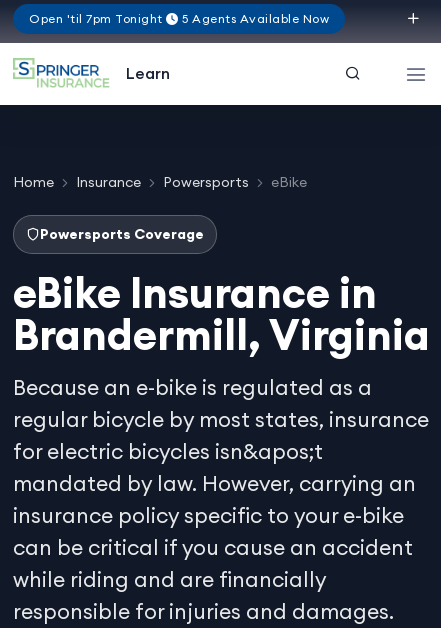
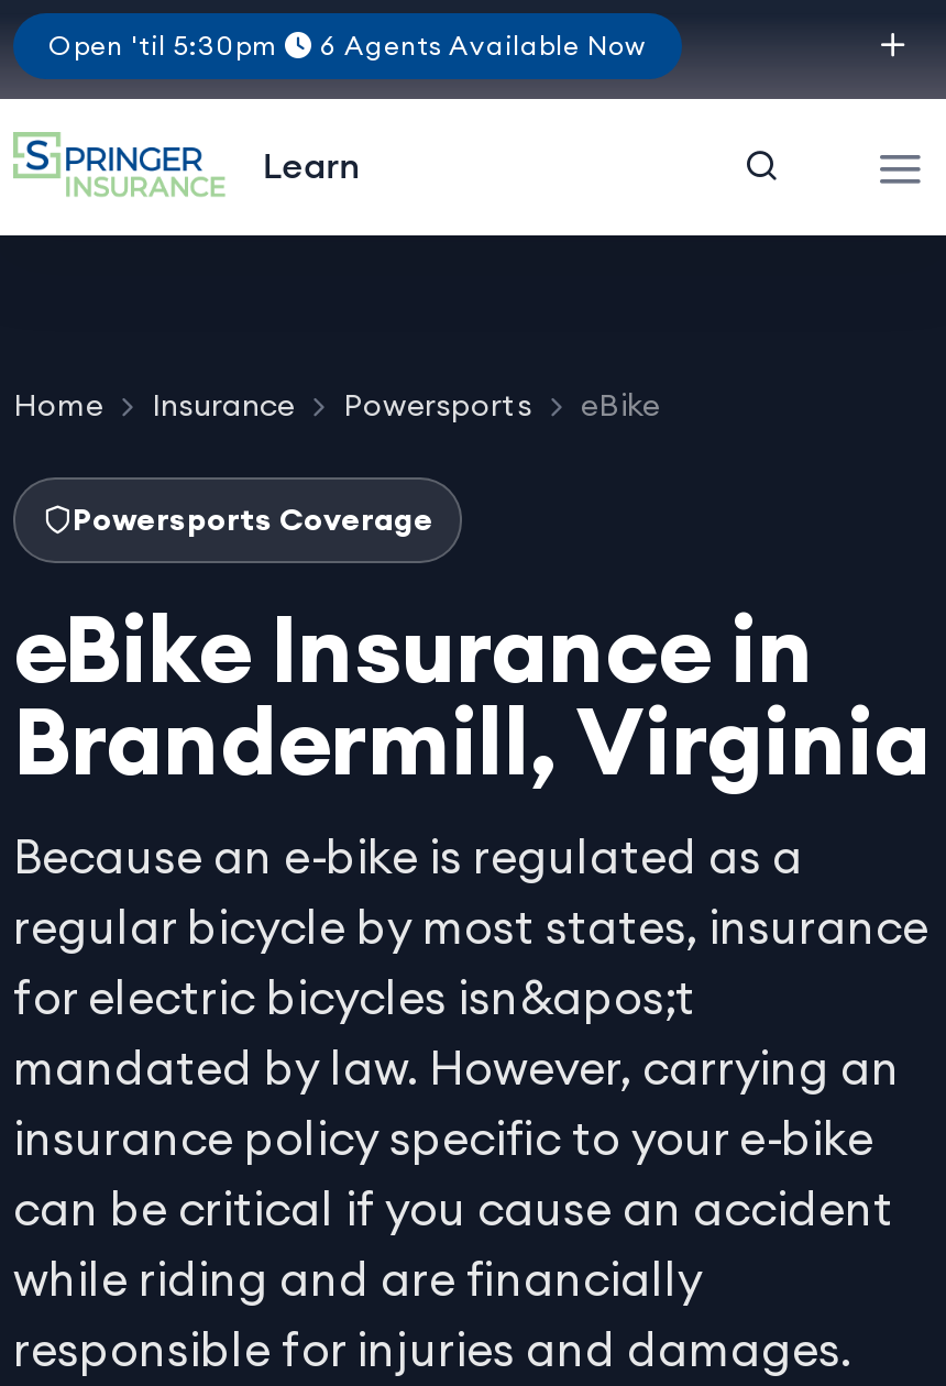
- Open 'til 7pm Tonight
- 5 Agents Available Now
+ Open 'til 5:30pm
+ 6 Agents Available Now
